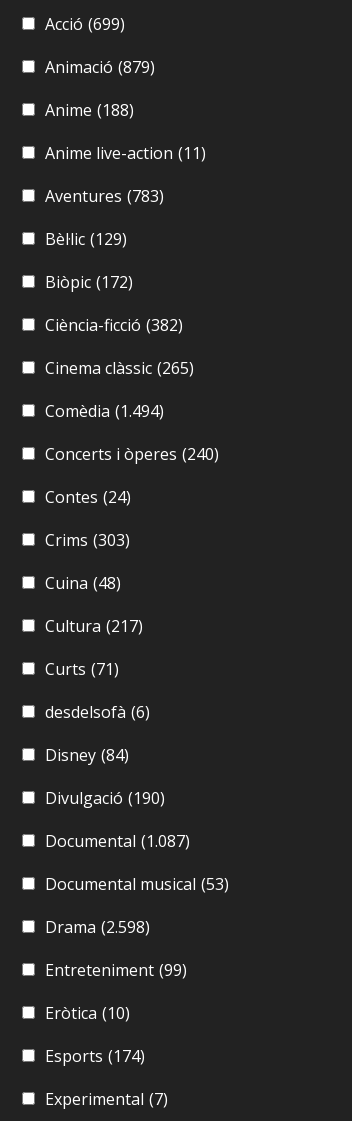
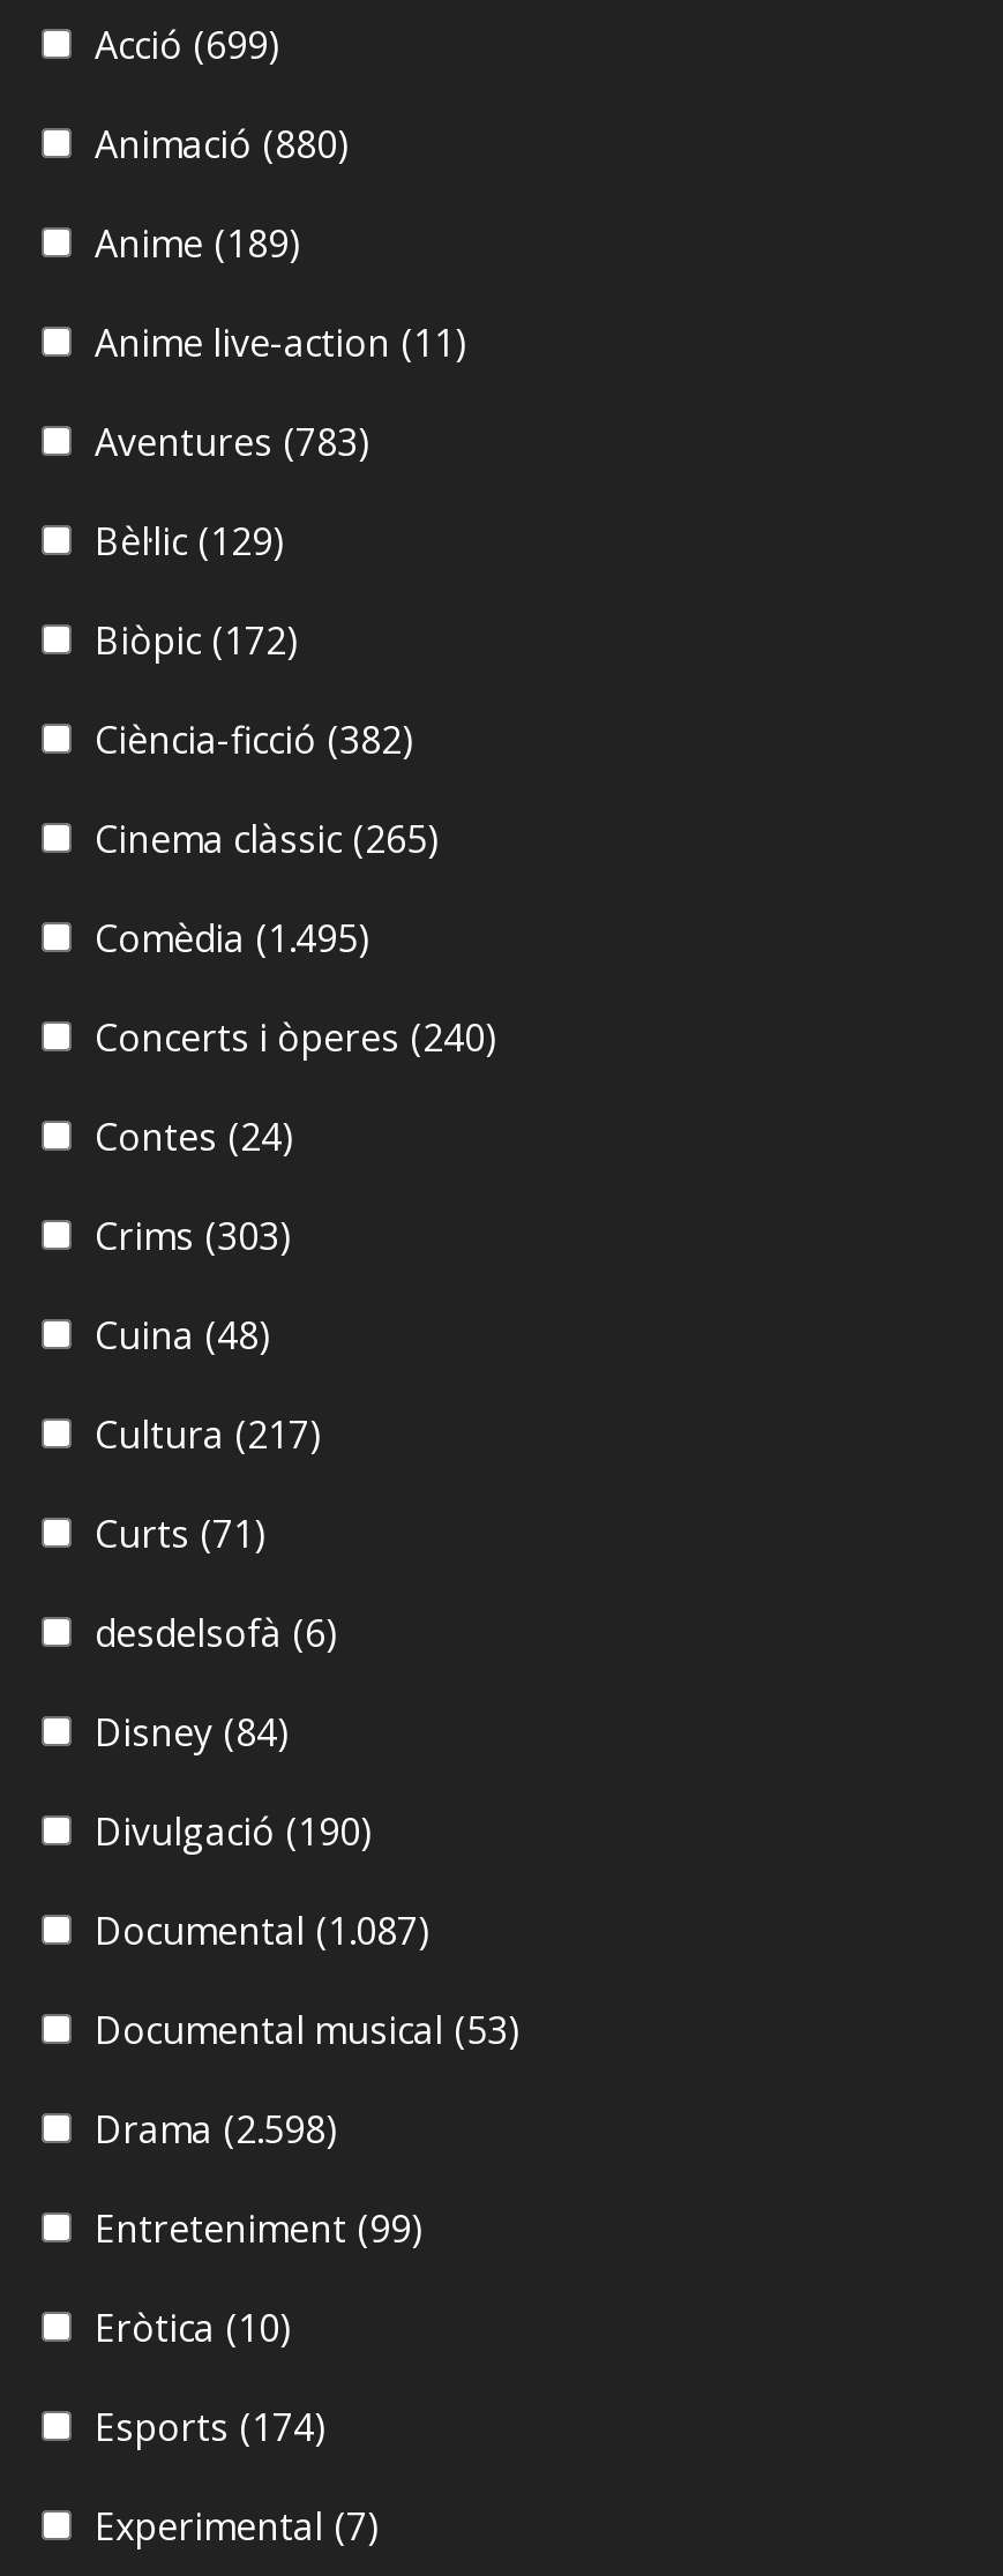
- Animació (879)
+ Animació (880)

- Anime (188)
+ Anime (189)

- Comèdia (1.494)
+ Comèdia (1.495)
